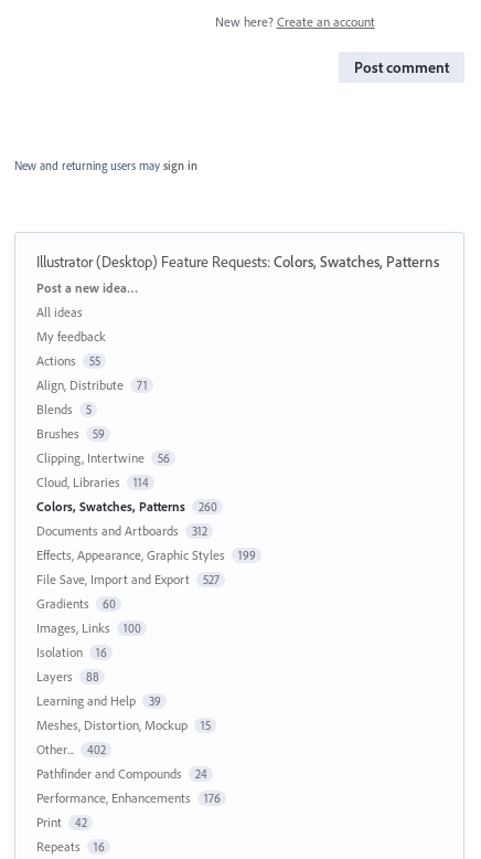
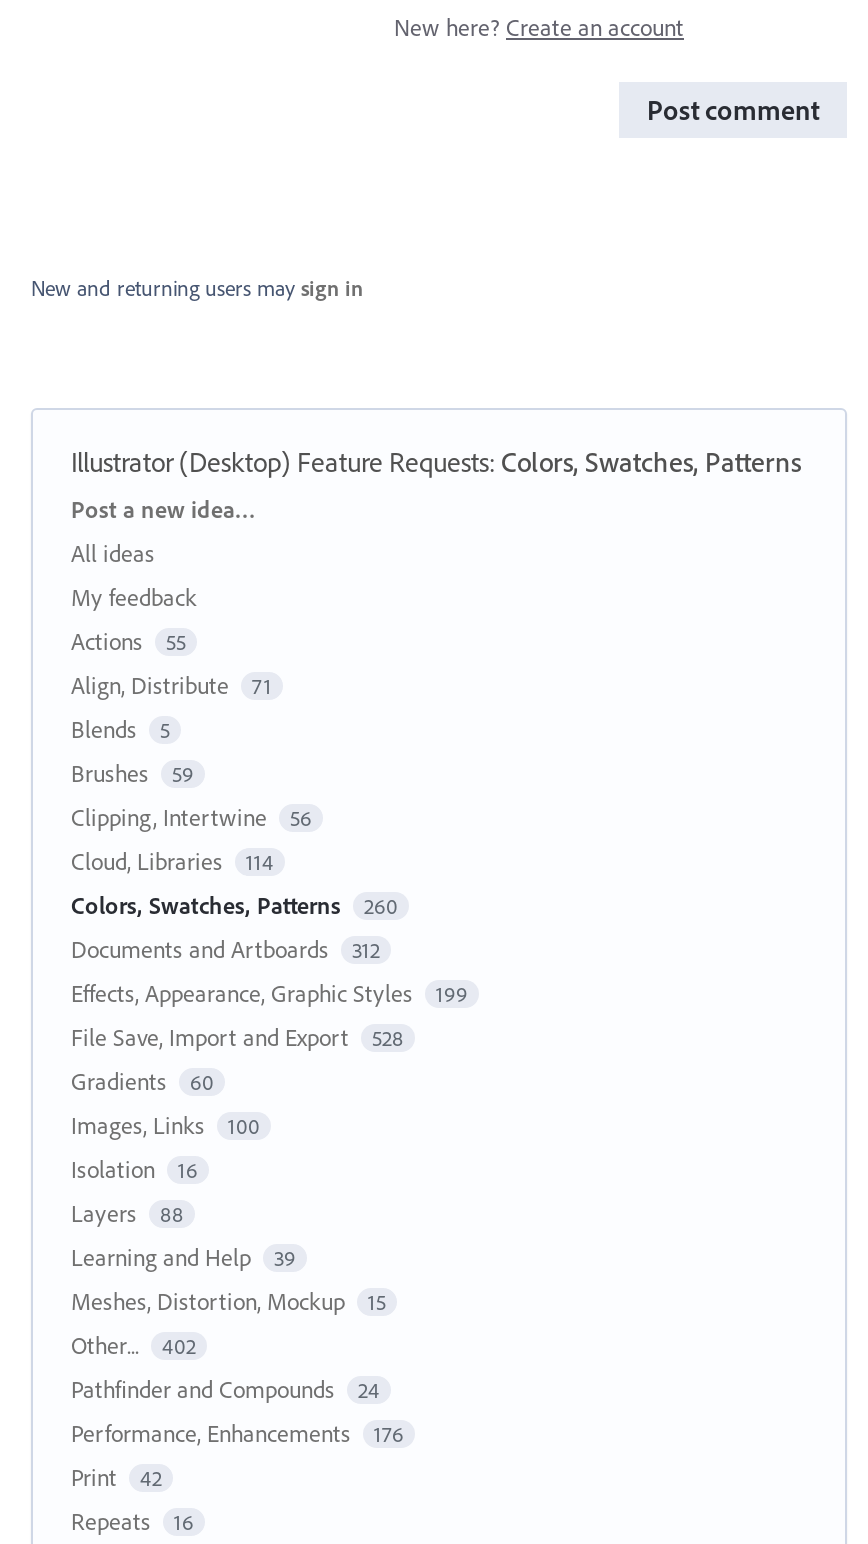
- File Save, Import and Export 527
+ File Save, Import and Export 528
